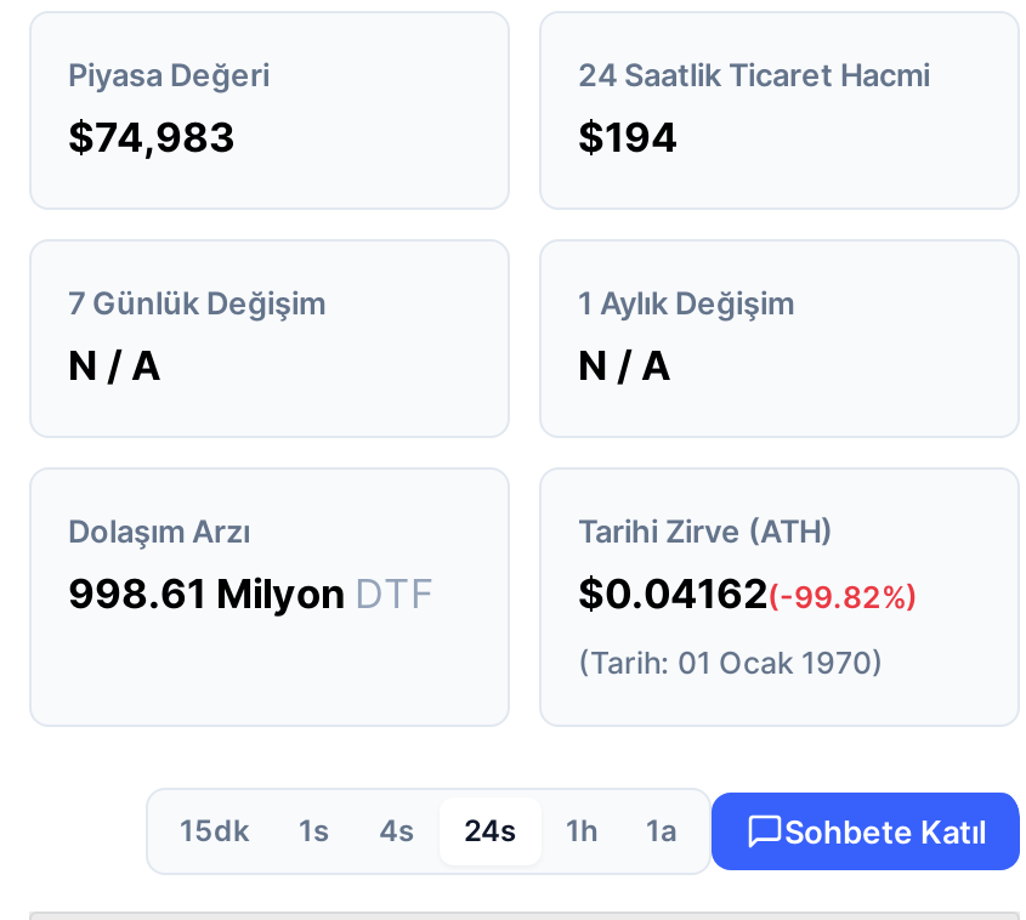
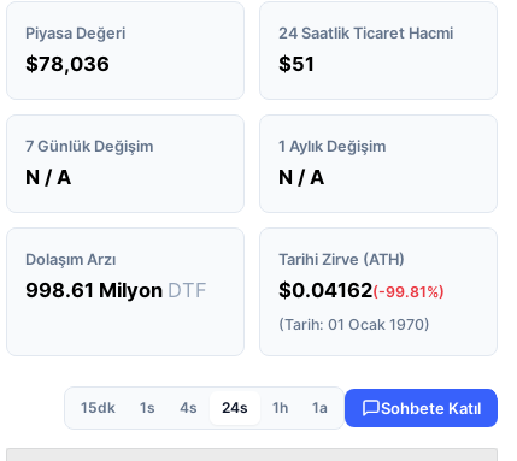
- $74,983
+ $78,036

- $194
+ $51

- $0.04162(-99.82%)
+ $0.04162(-99.81%)
